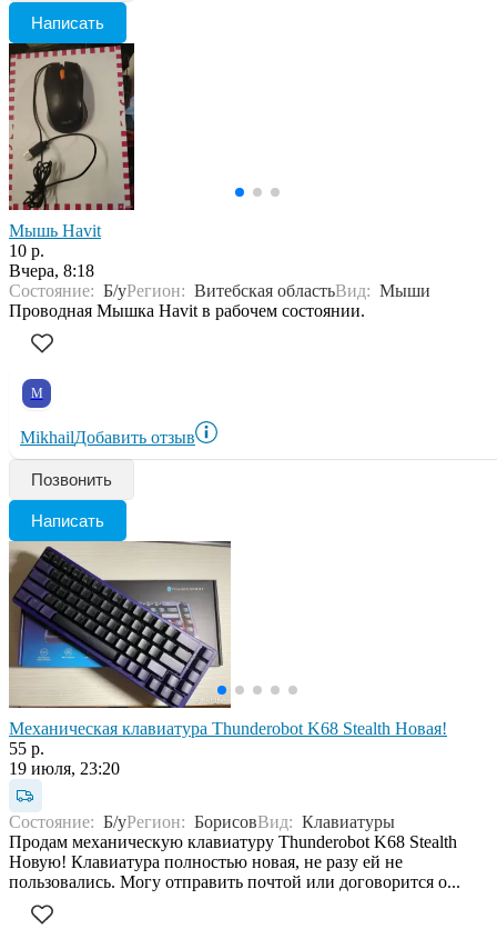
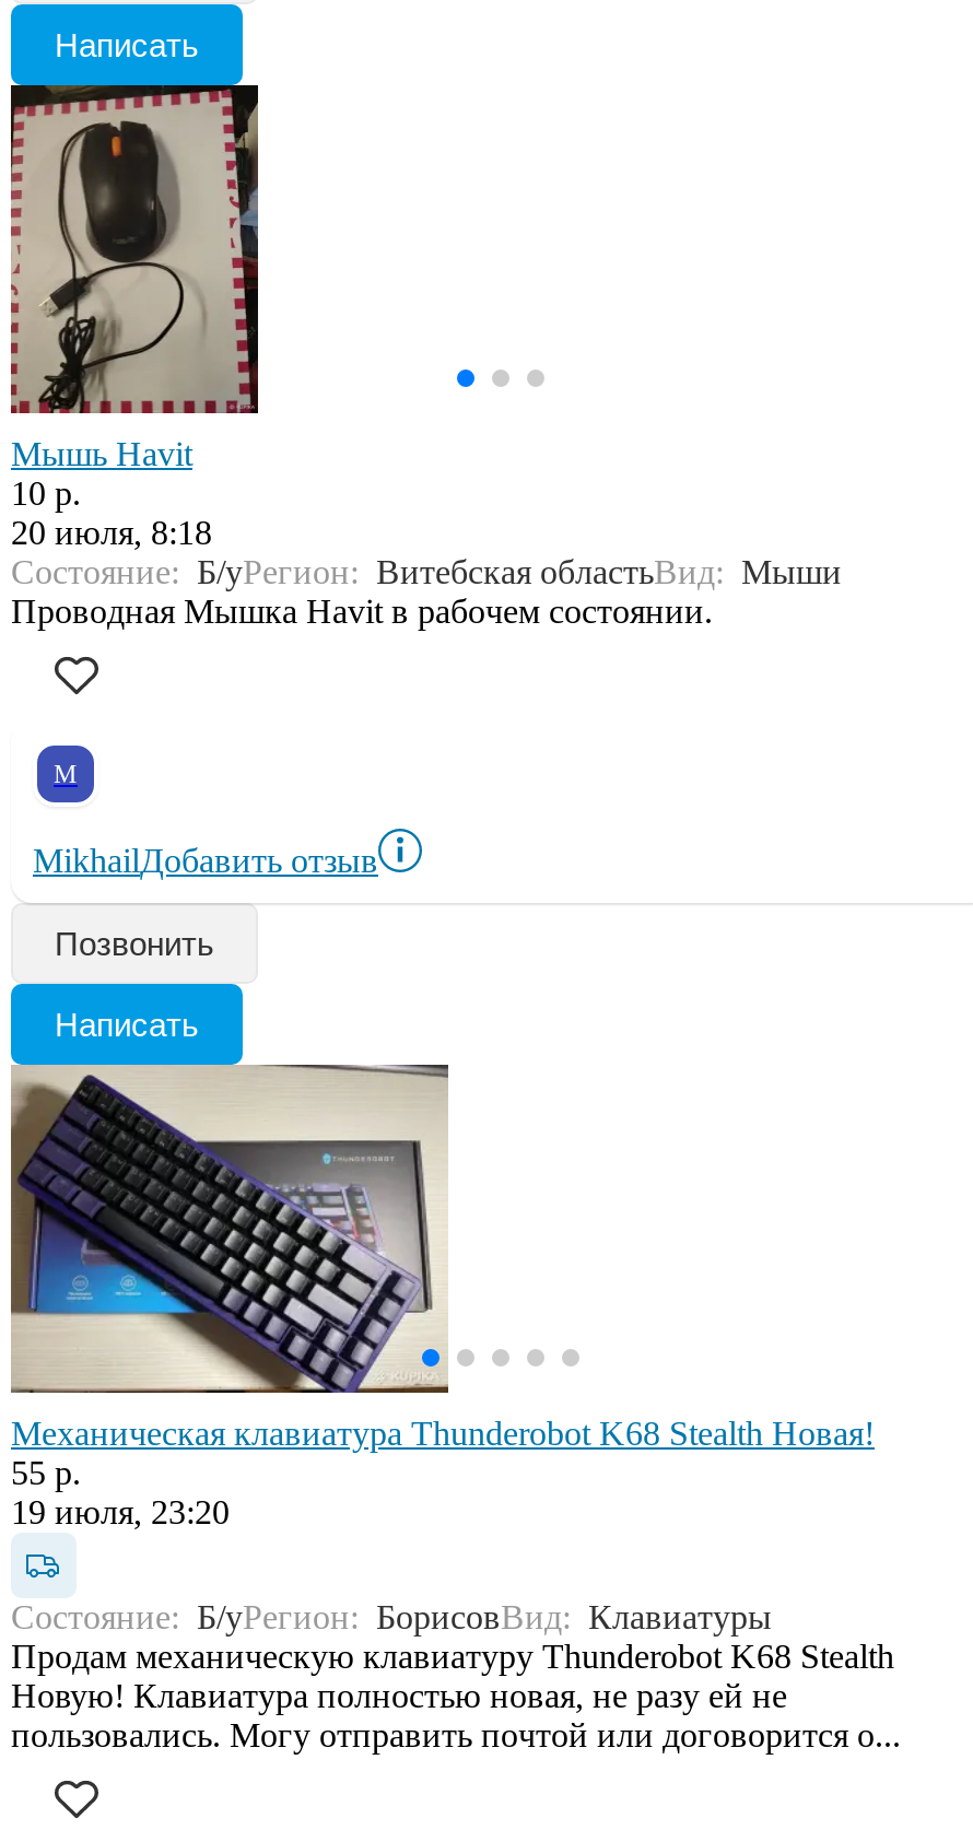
- Вчера, 8:18
+ 20 июля, 8:18
